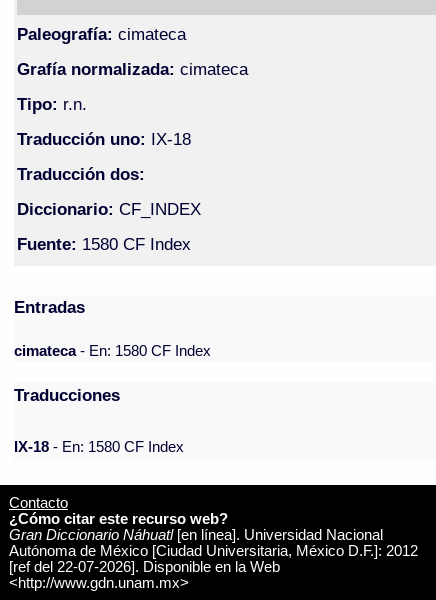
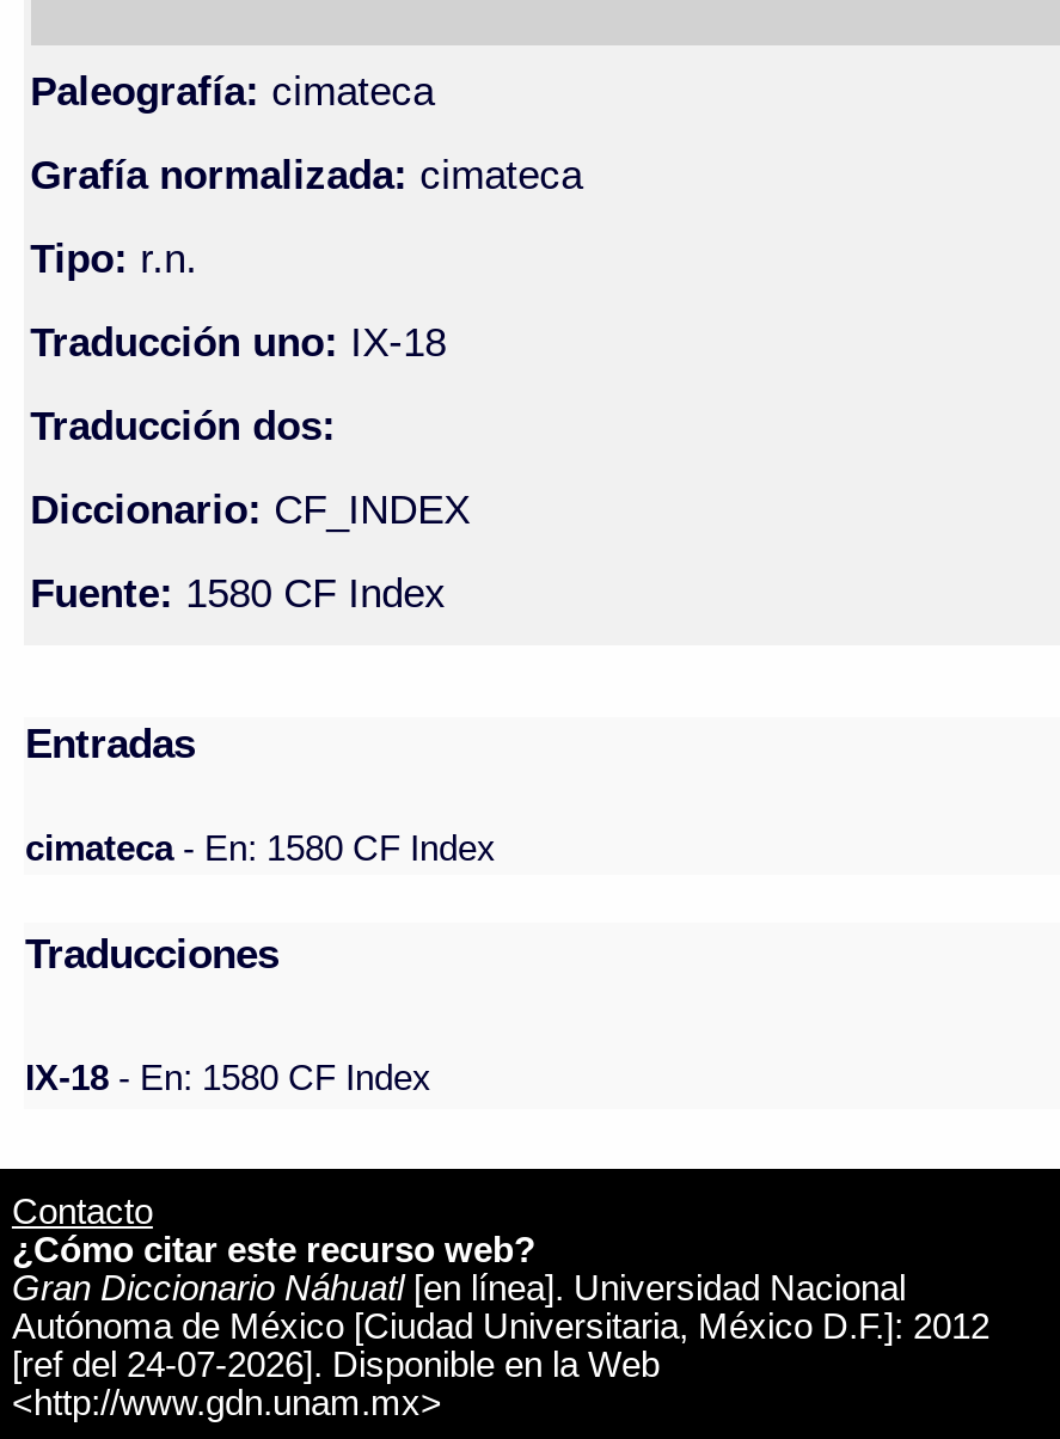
- [ref del 22-07-2026]. Disponible en la Web
+ [ref del 24-07-2026]. Disponible en la Web
